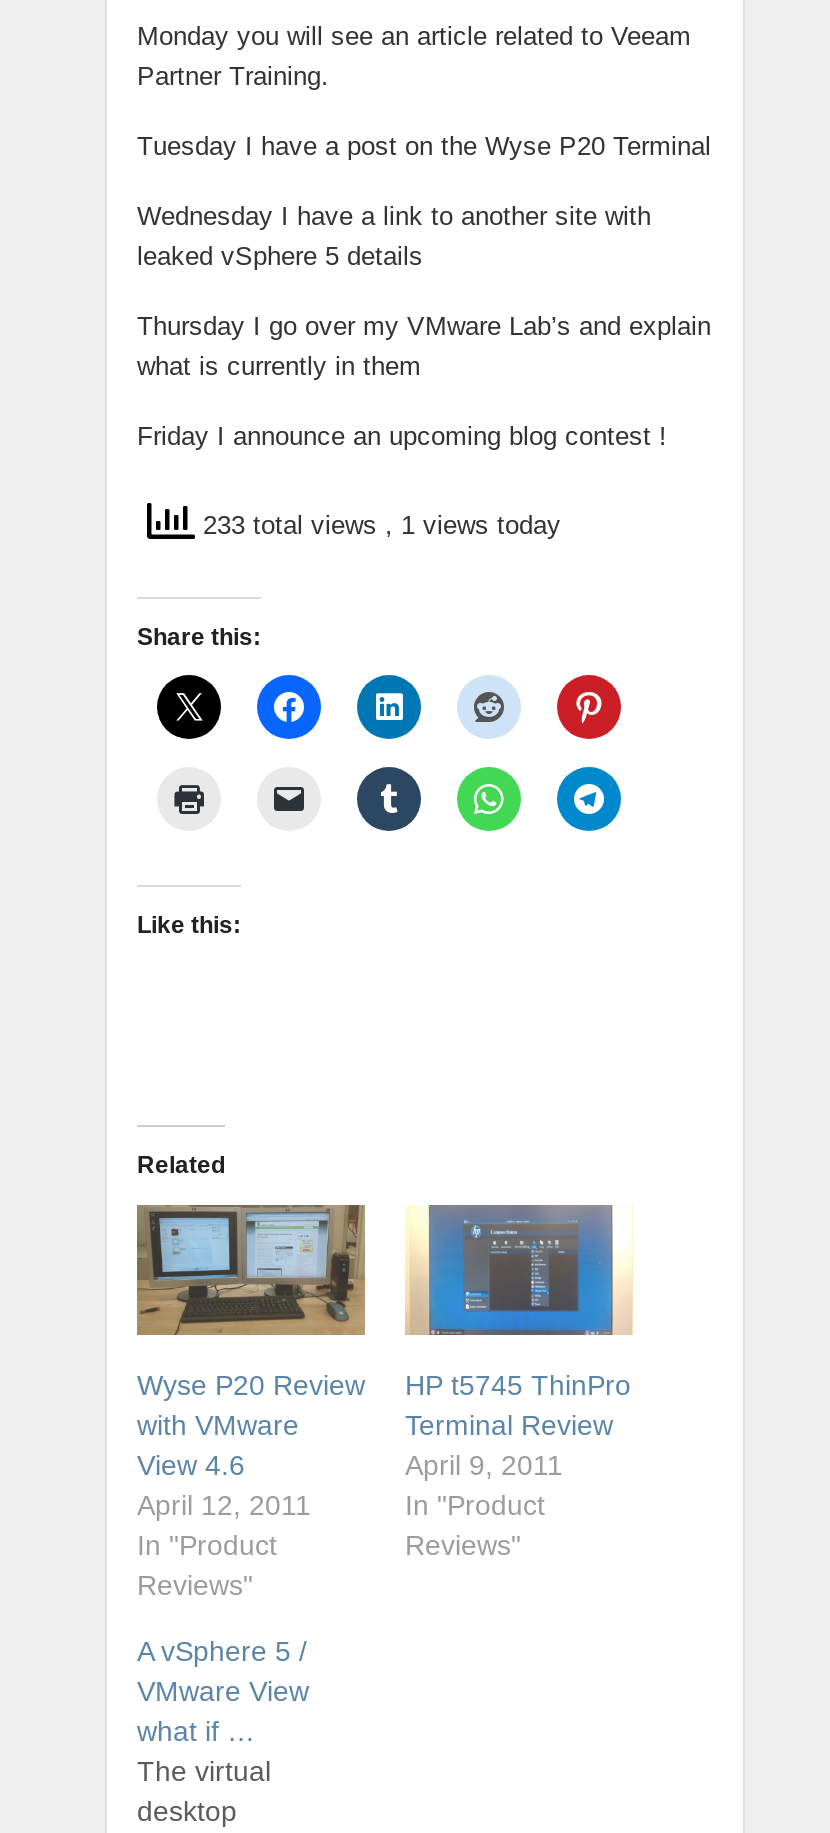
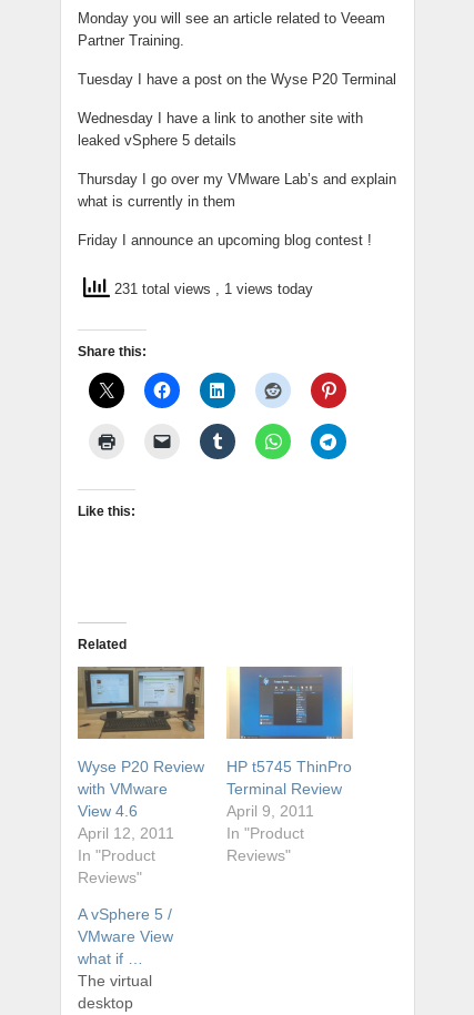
- 233 total views, 1 views today
+ 231 total views, 1 views today
